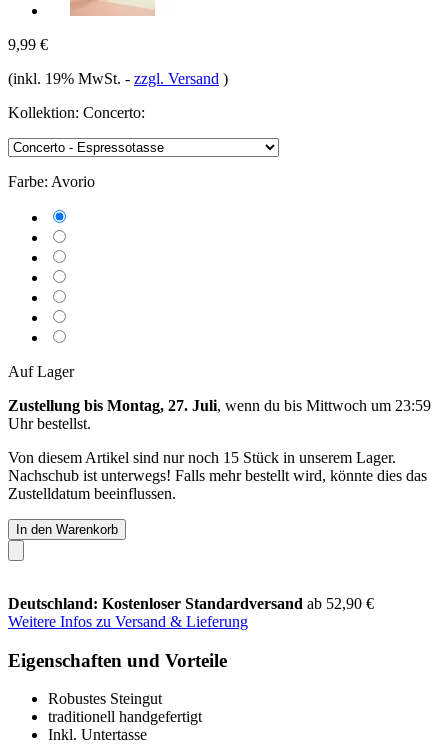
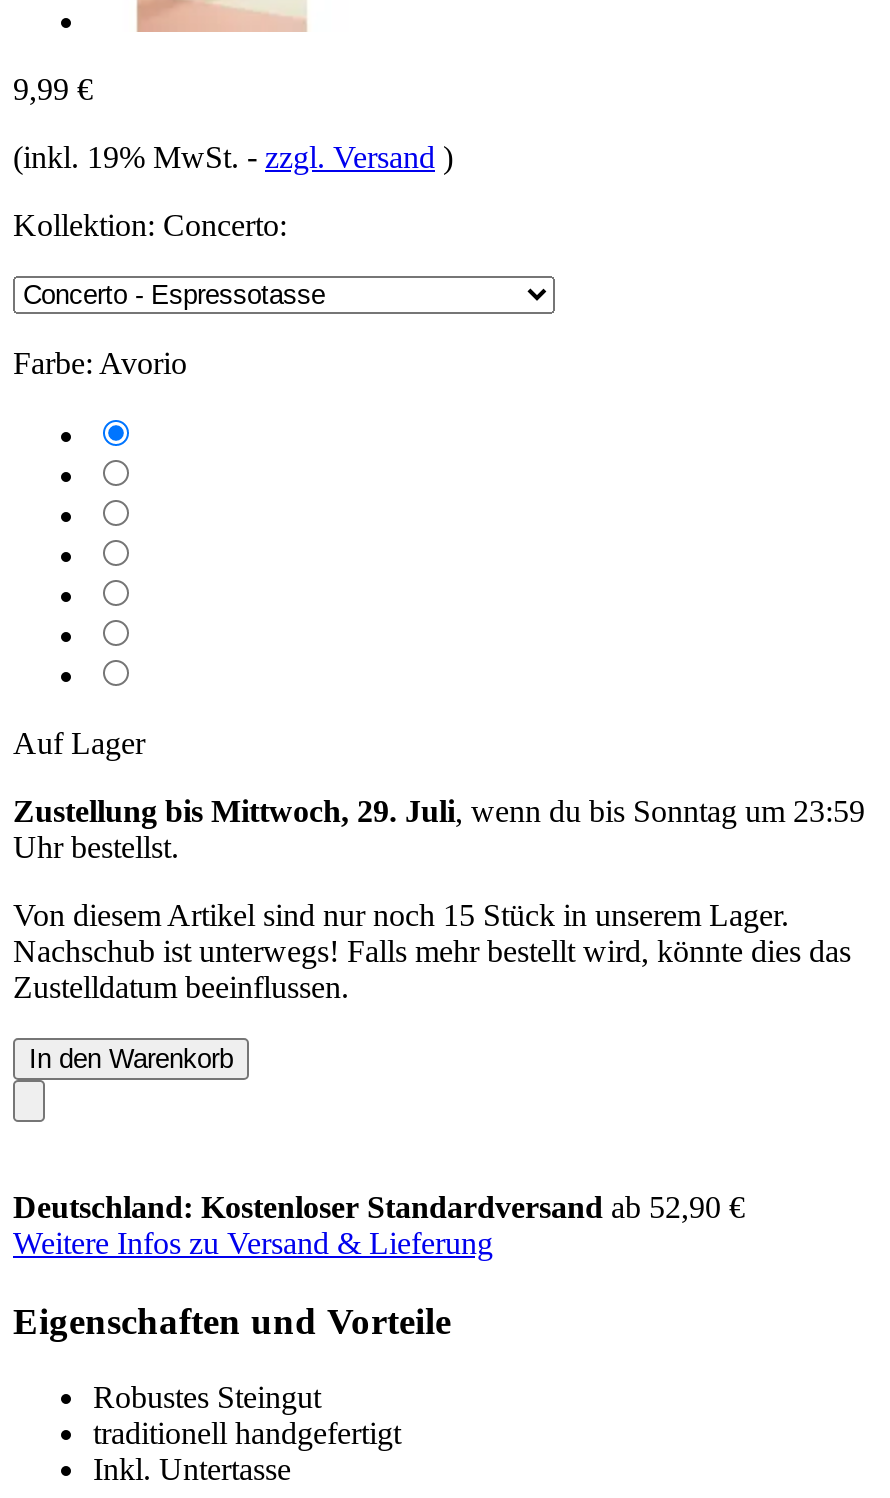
- Zustellung bis Montag, 27. Juli, wenn du bis Mittwoch um 23:59
+ Zustellung bis Mittwoch, 29. Juli, wenn du bis Sonntag um 23:59
